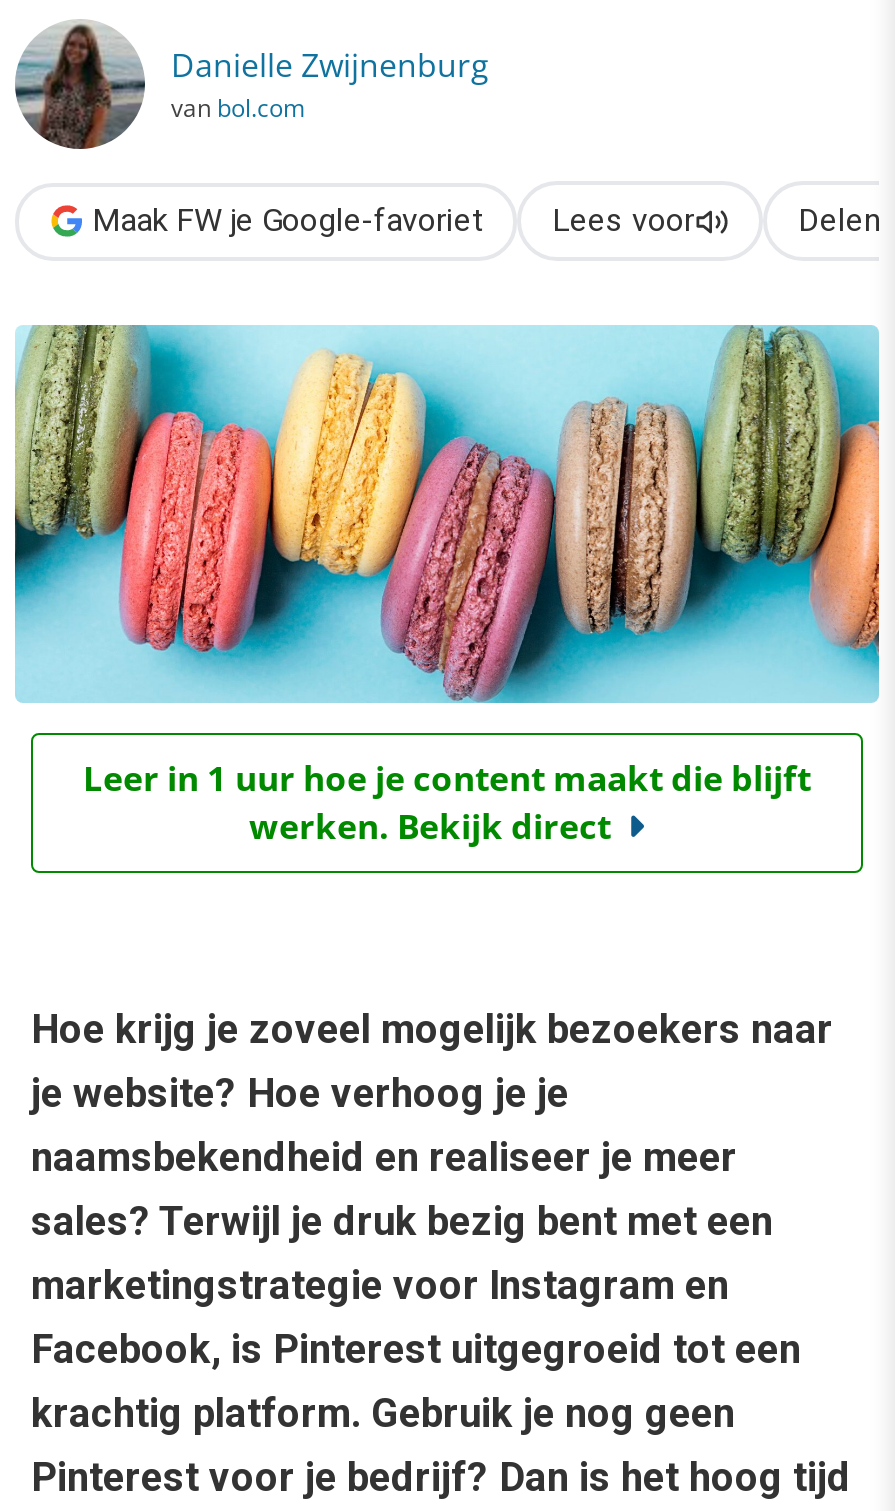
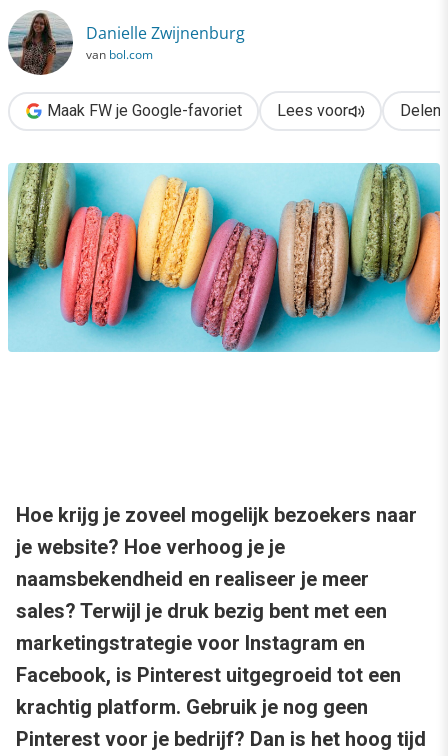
- Leer in 1 uur hoe je content maakt die blijft
- werken. Bekijk direct
